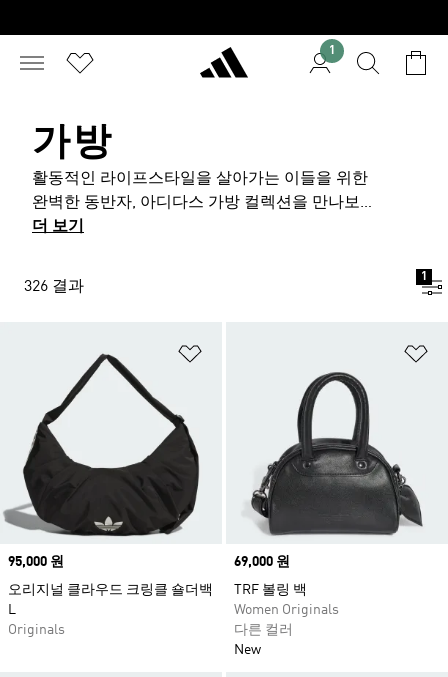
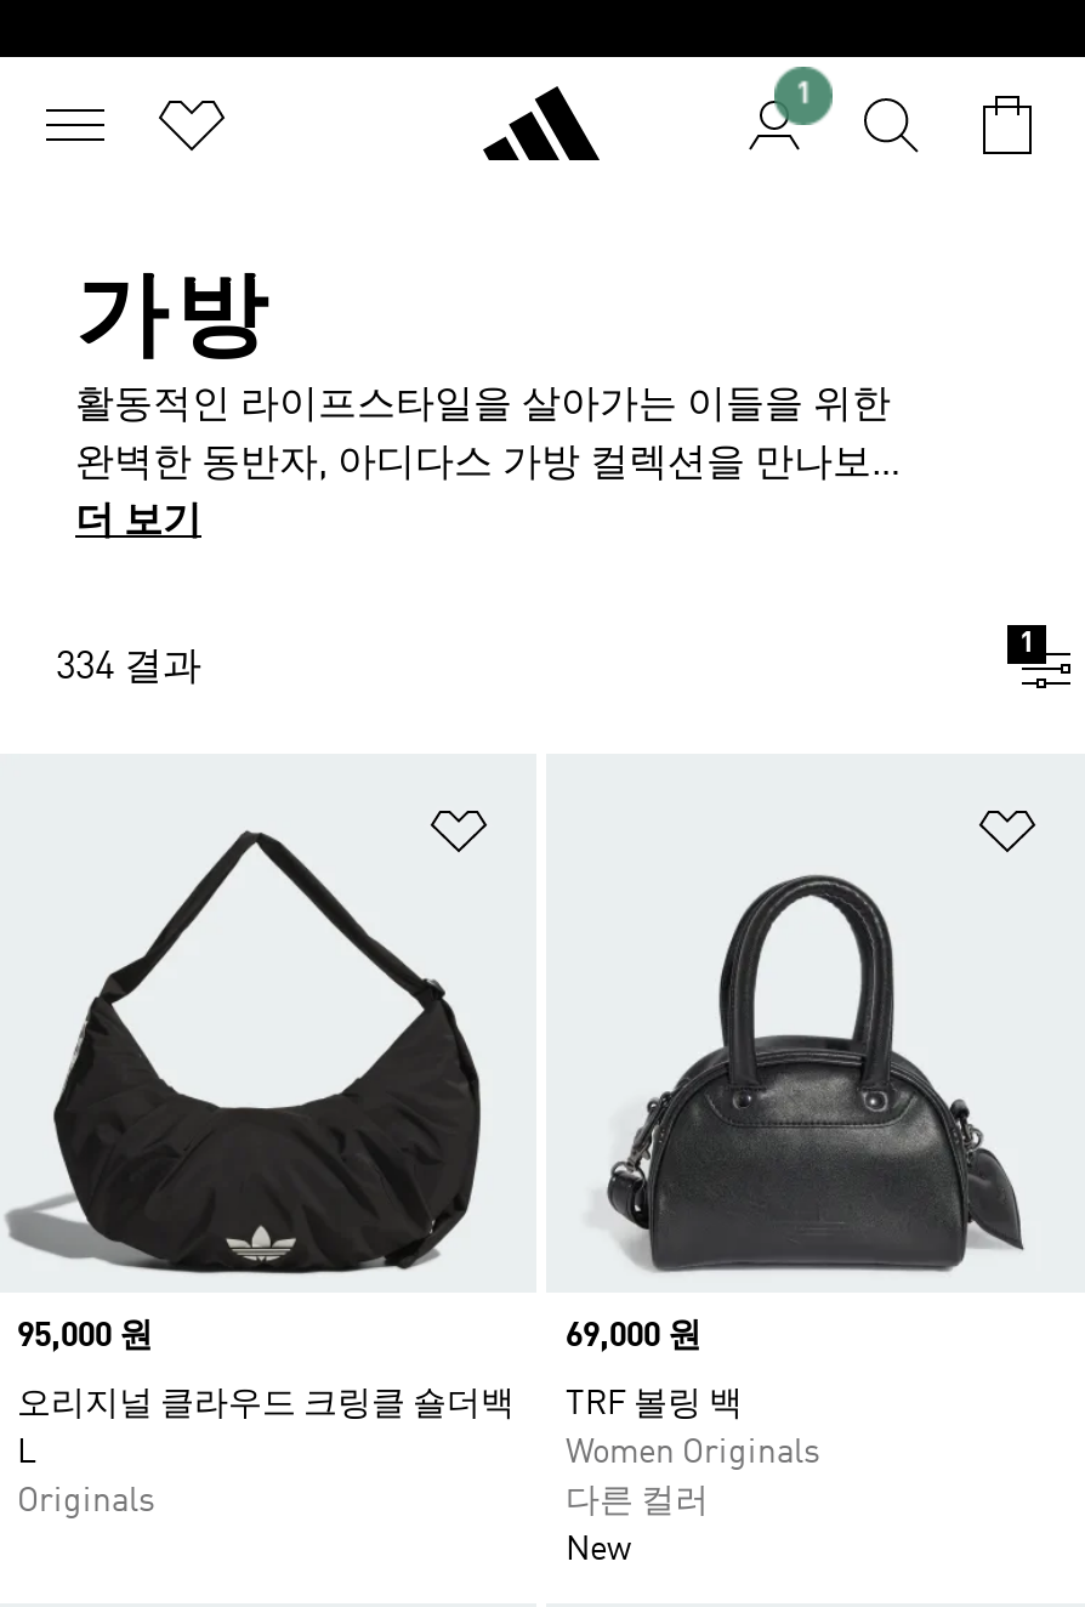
- 326 결과
+ 334 결과
